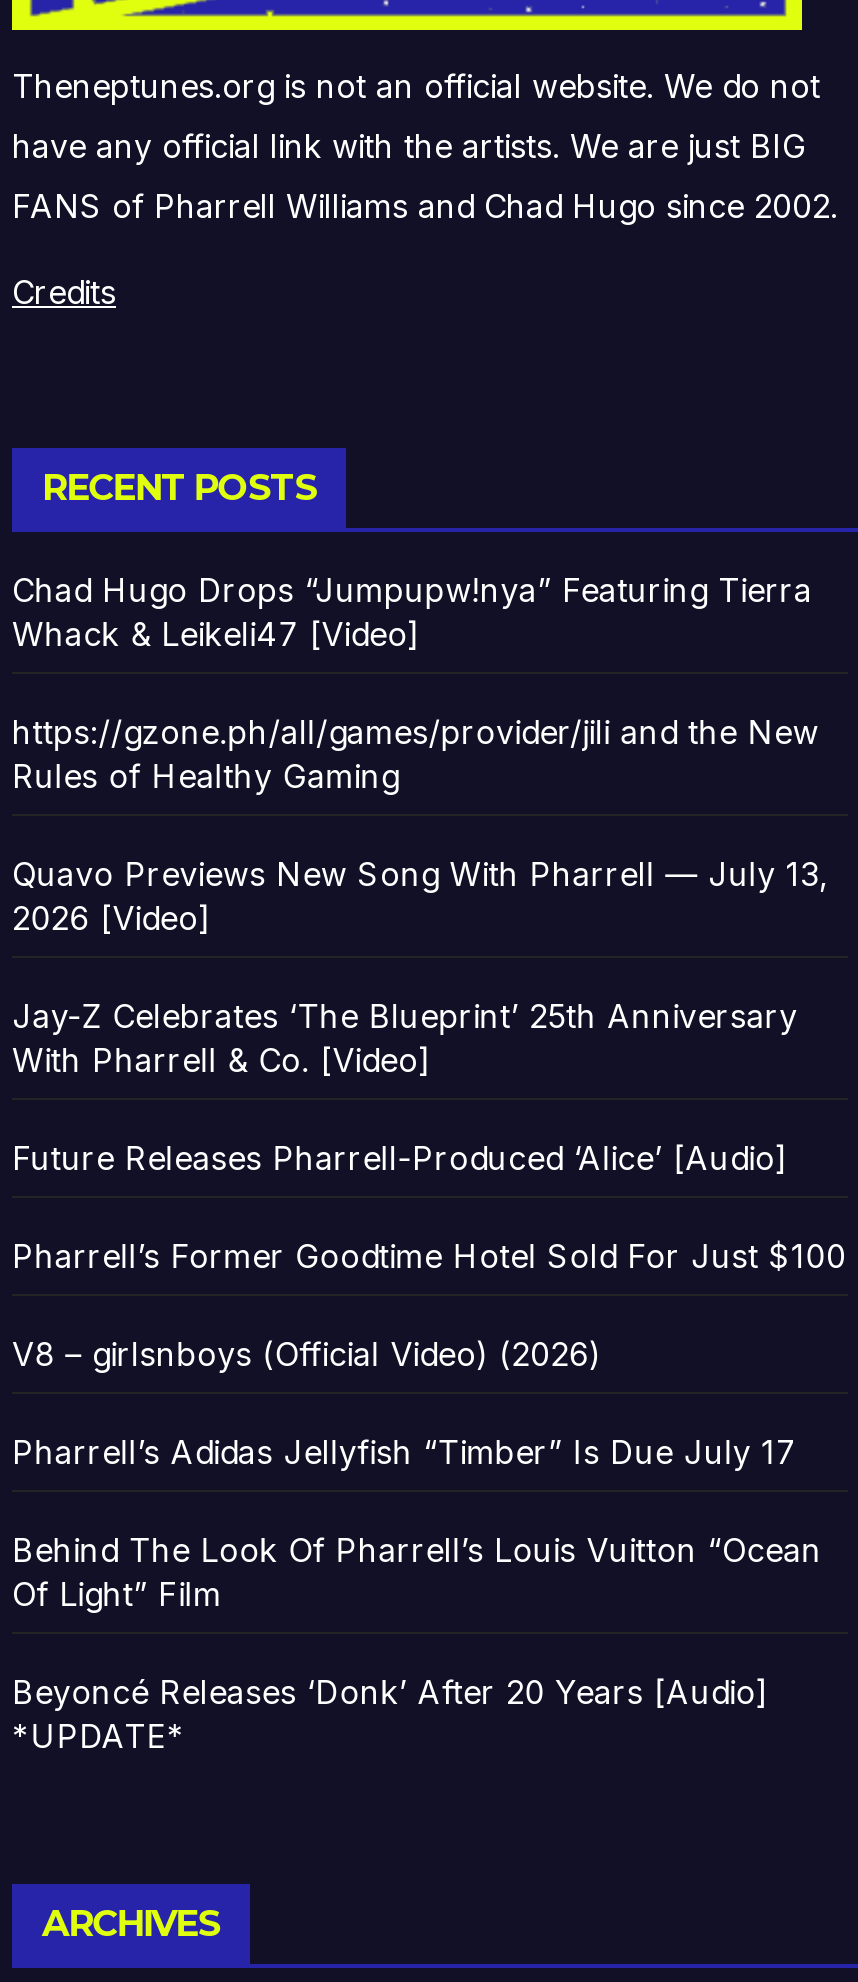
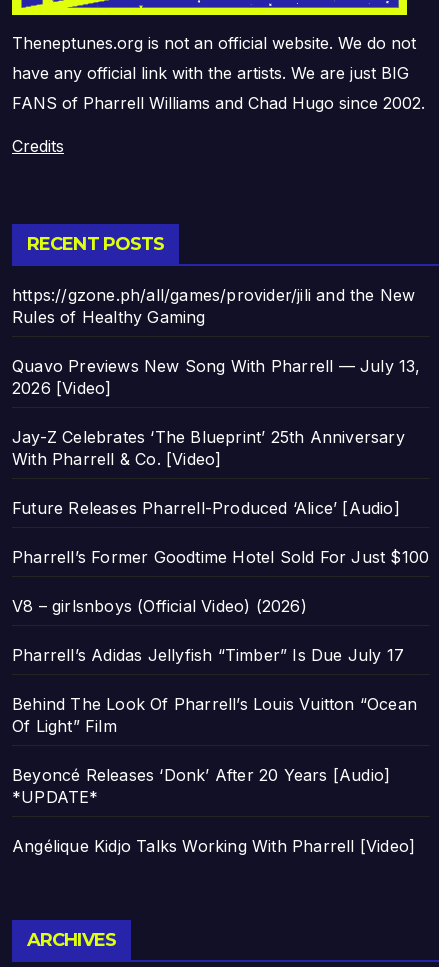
- Chad Hugo Drops “Jumpupw!nya” Featuring Tierra
- Whack & Leikeli47 [Video]

moved up: https://gzone.ph/all/games/provider/jili and the New | Rules of Healthy Gaming | Quavo Previews New Song With Pharrell — July 13, | ... | Beyoncé Releases ‘Donk’ After 20 Years [Audio] | *UPDATE*

+ Angélique Kidjo Talks Working With Pharrell [Video]
